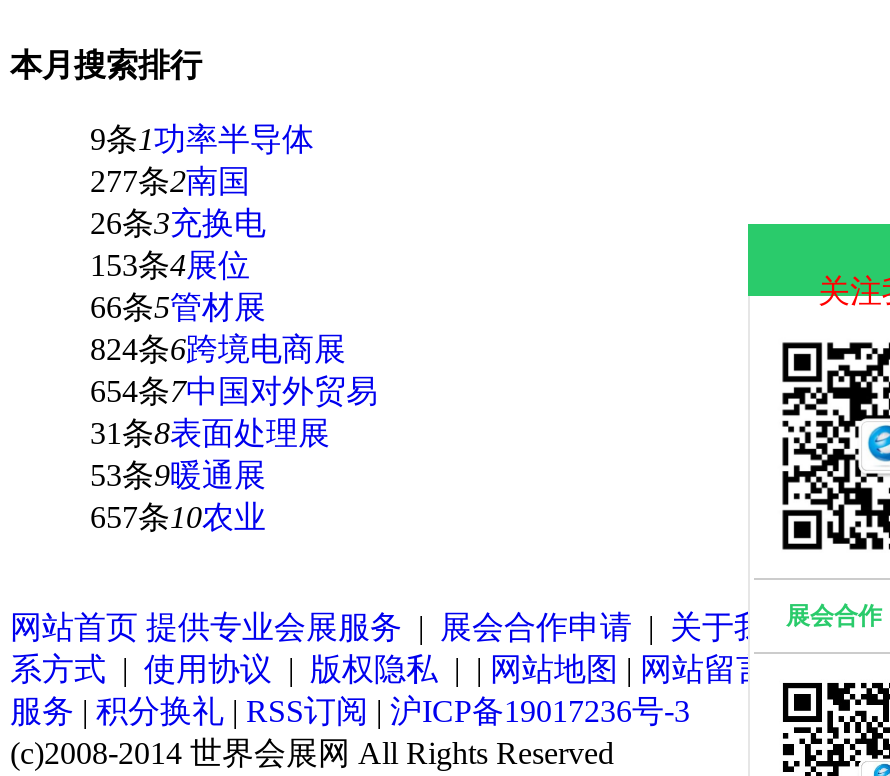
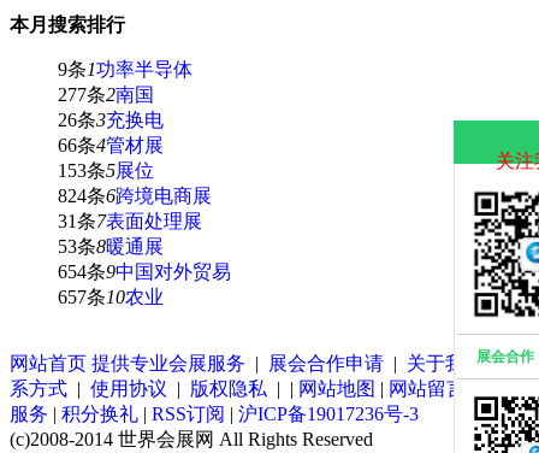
- 153条4展位
- 66条5管材展
+ 66条4管材展
+ 153条5展位

- 654条7中国对外贸易
- 31条8表面处理展
- 53条9暖通展
+ 31条7表面处理展
+ 53条8暖通展
+ 654条9中国对外贸易
